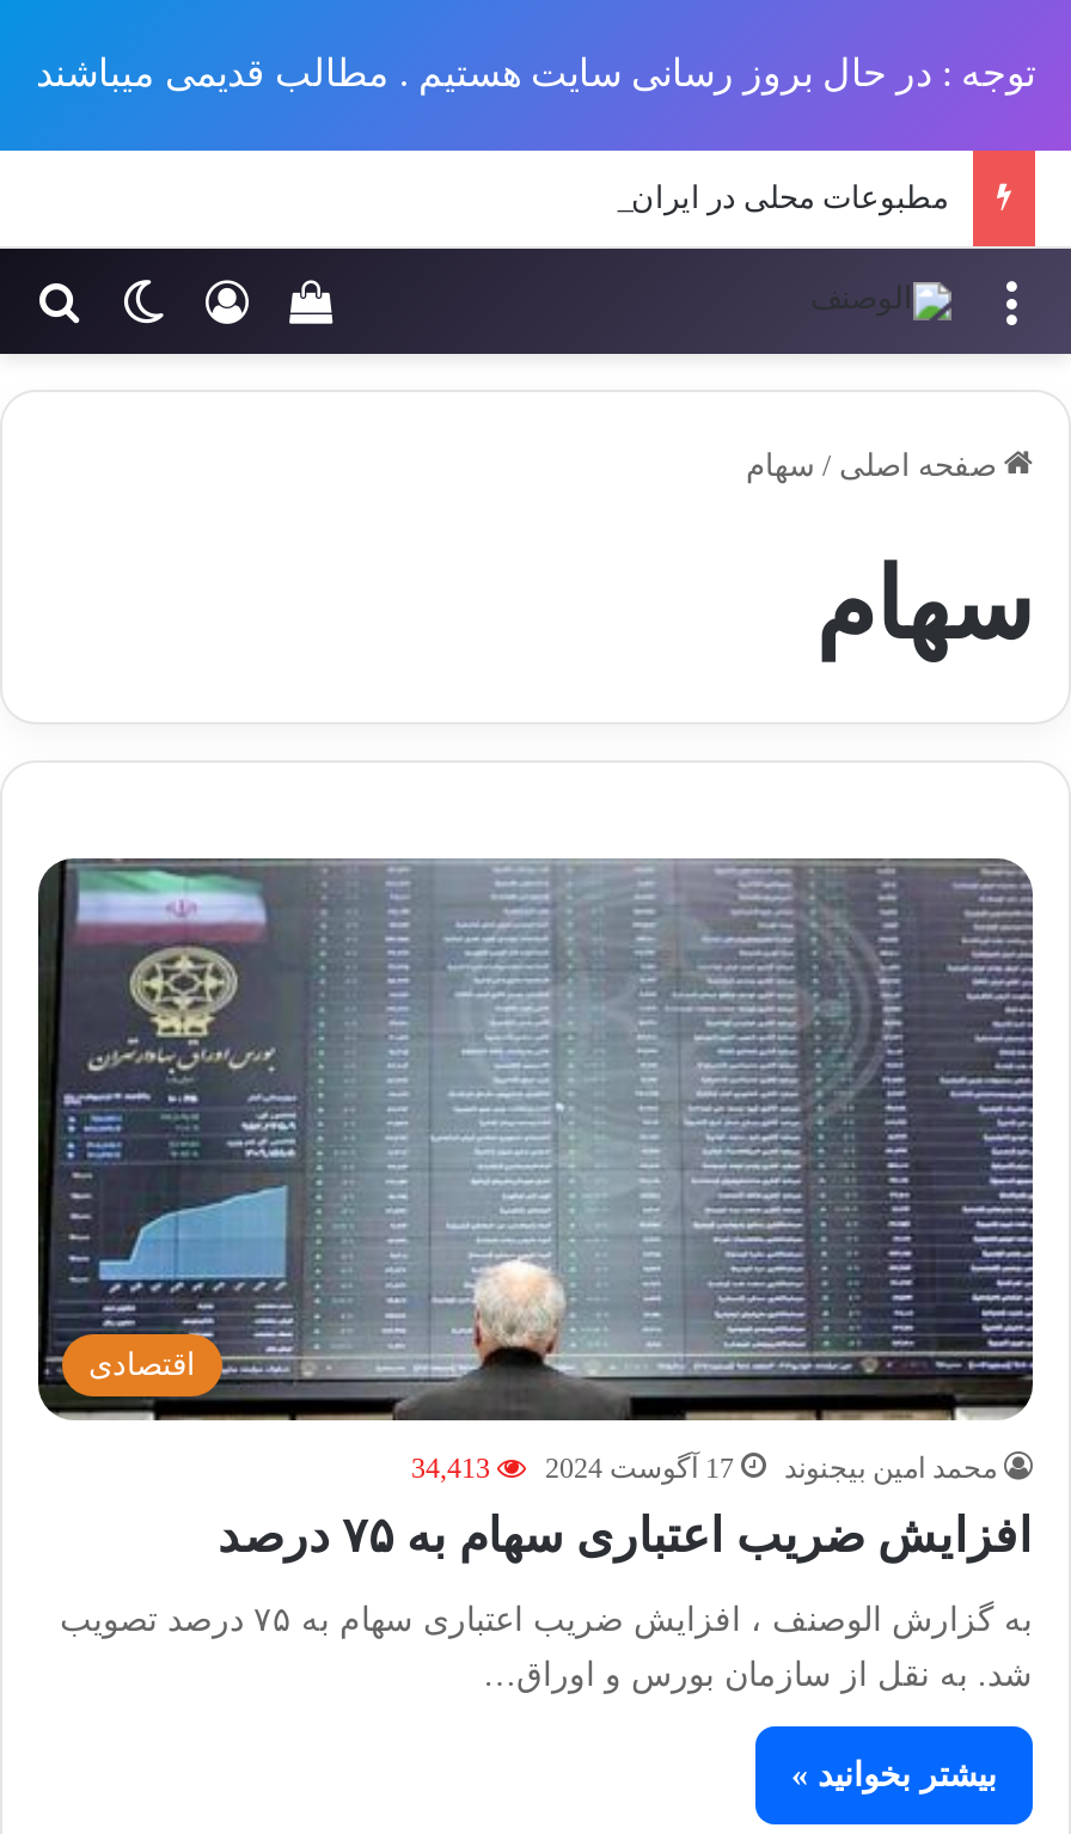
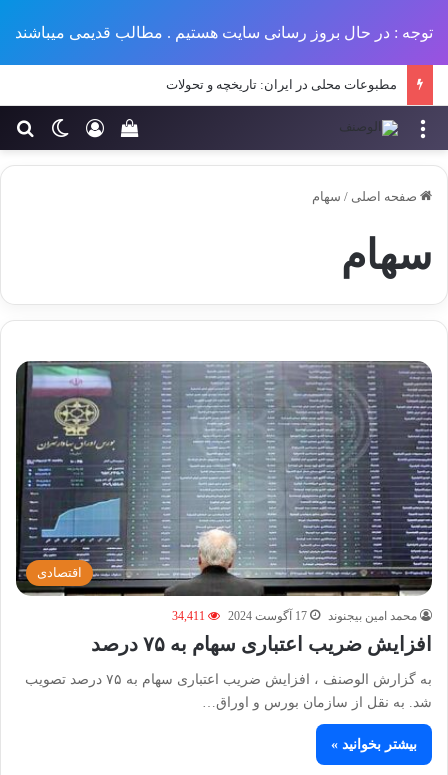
- 34,413
+ 34,411
